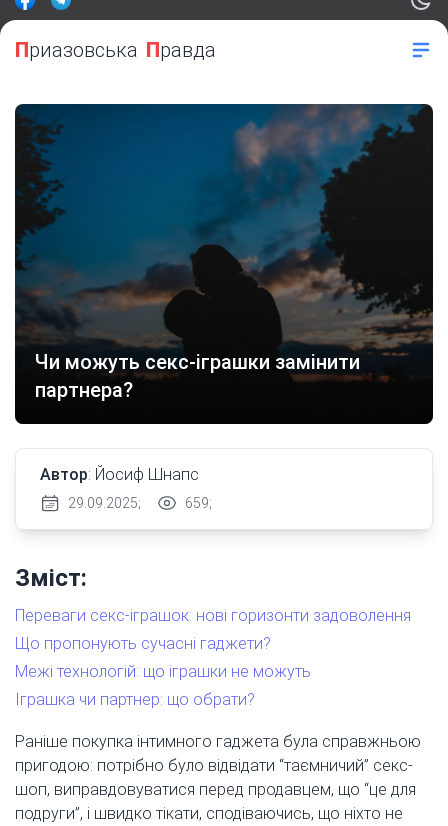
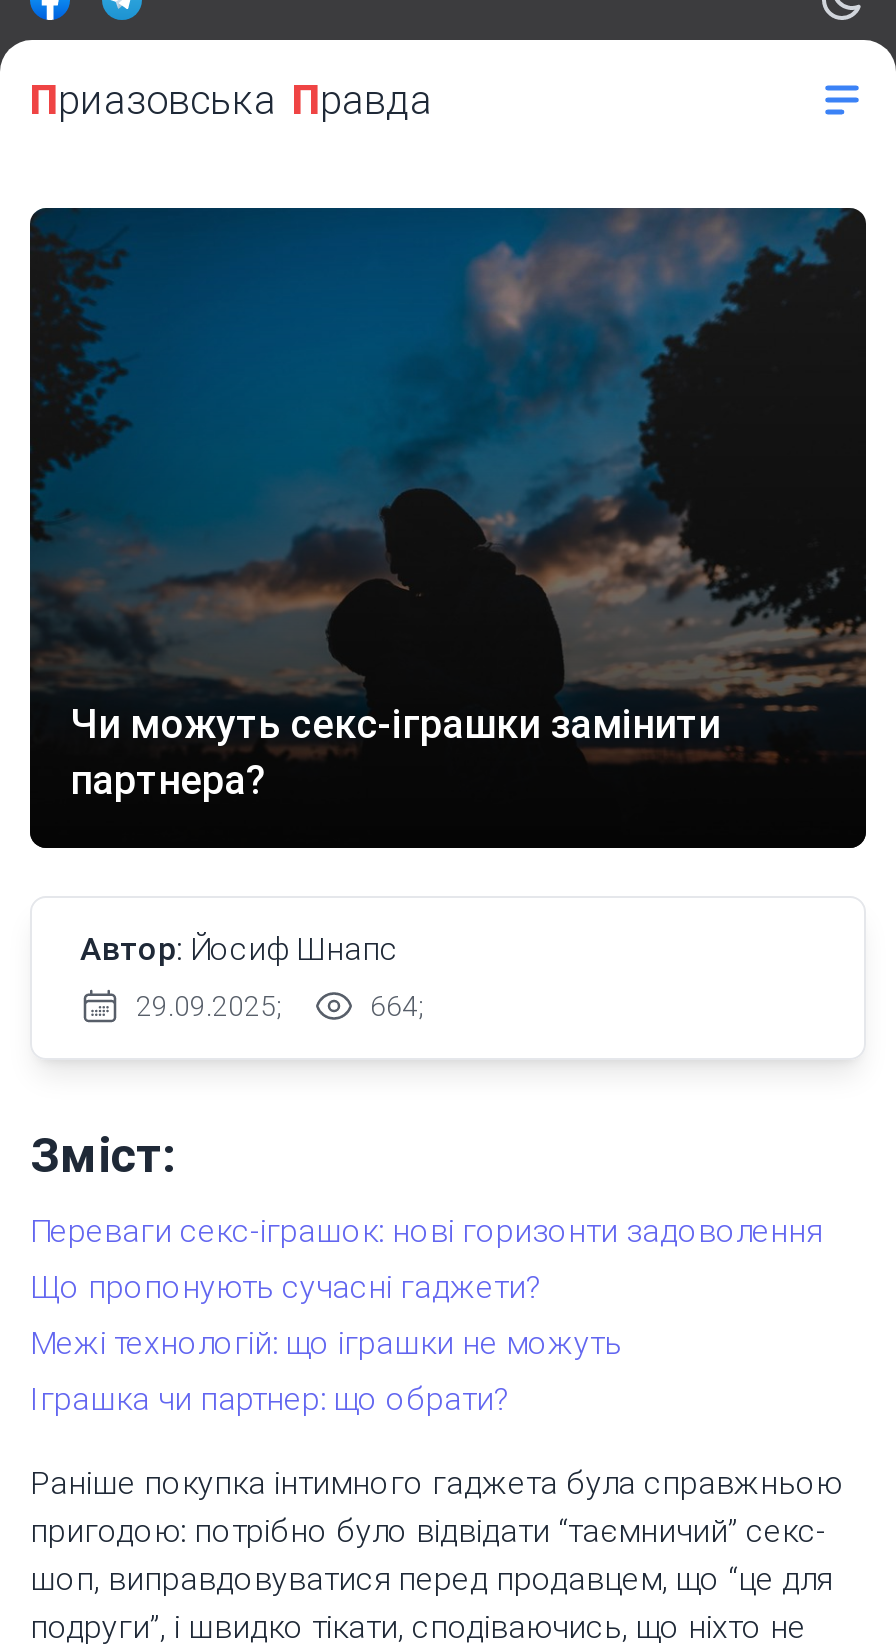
- 659;
+ 664;
